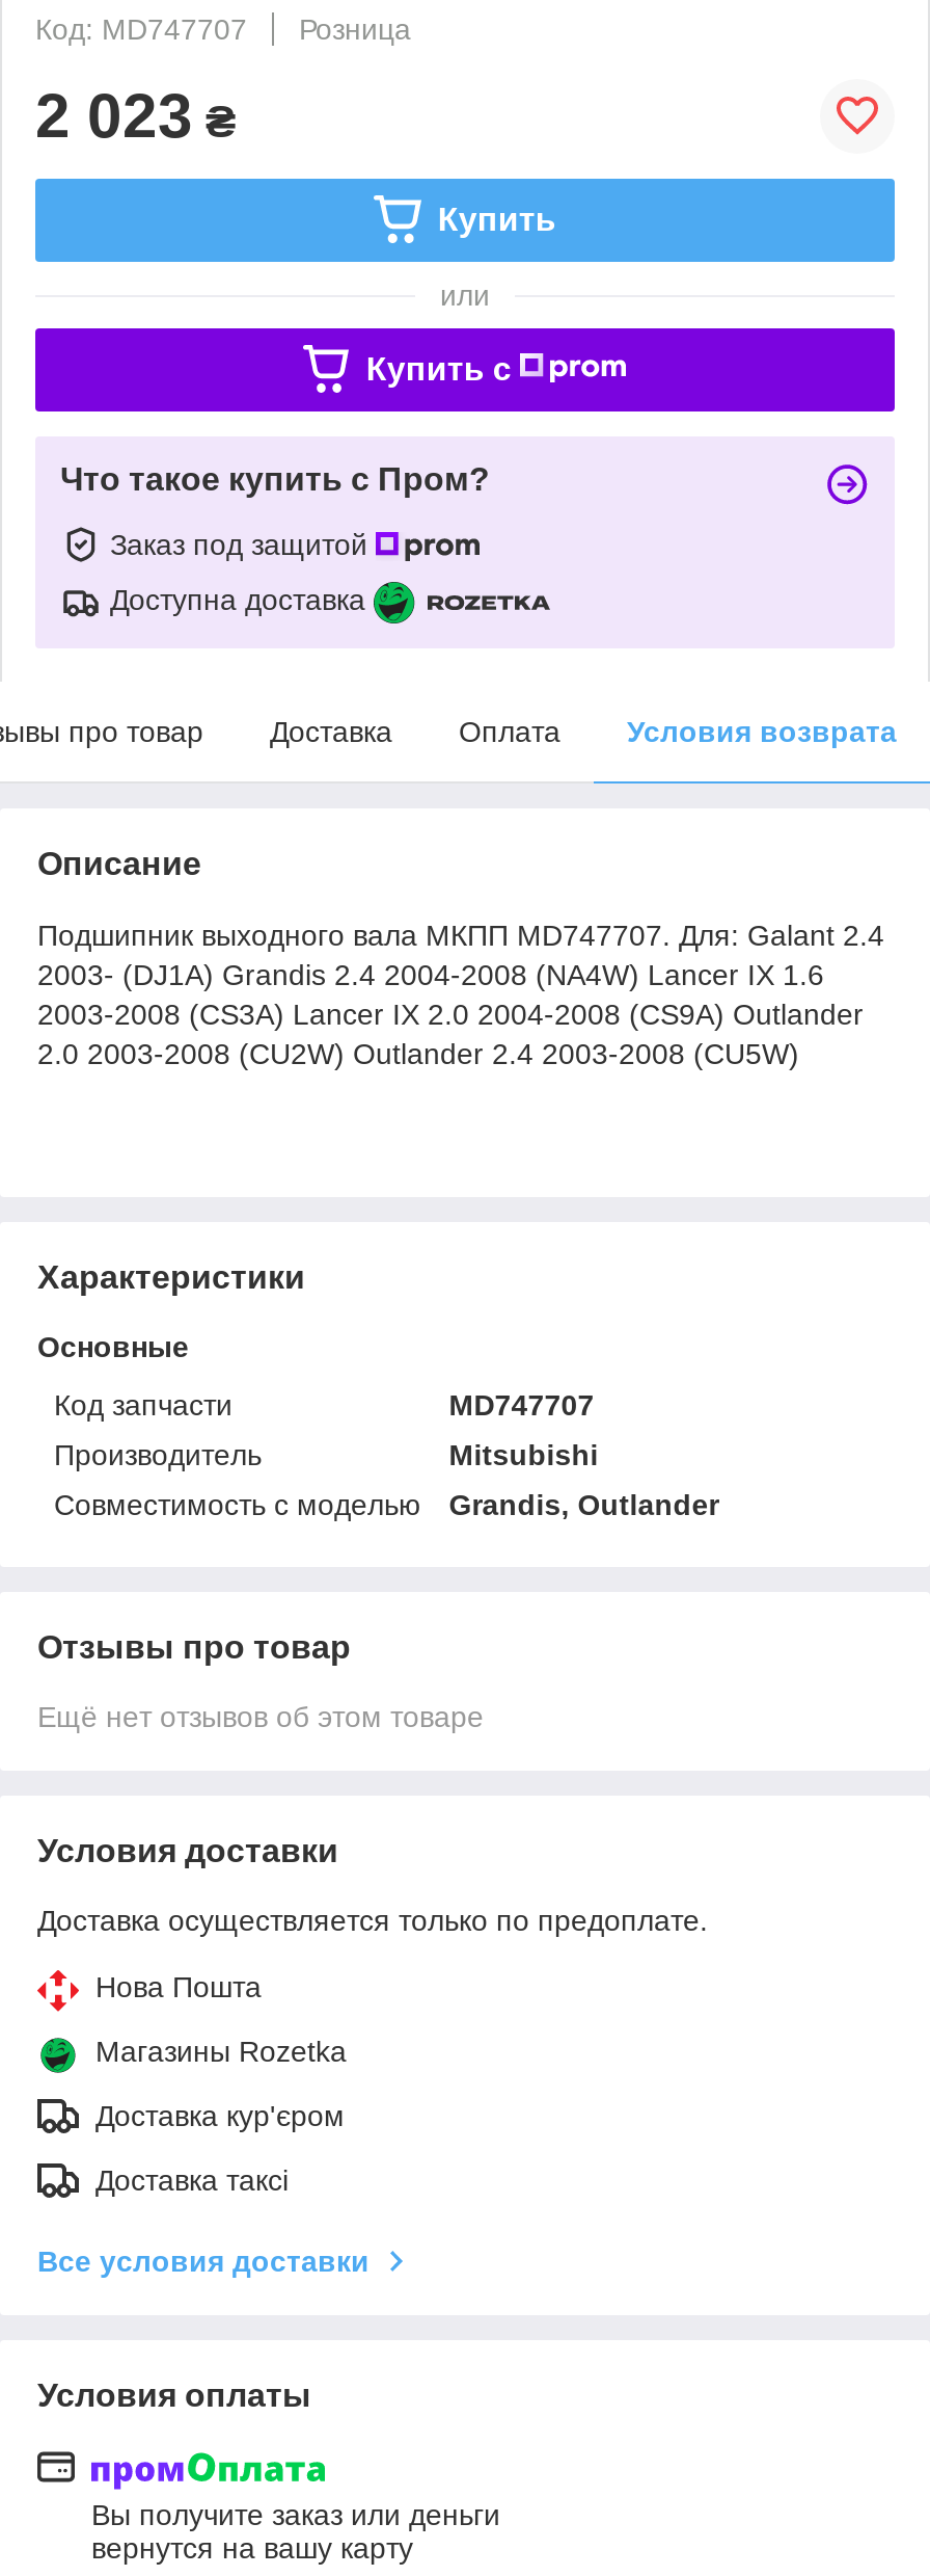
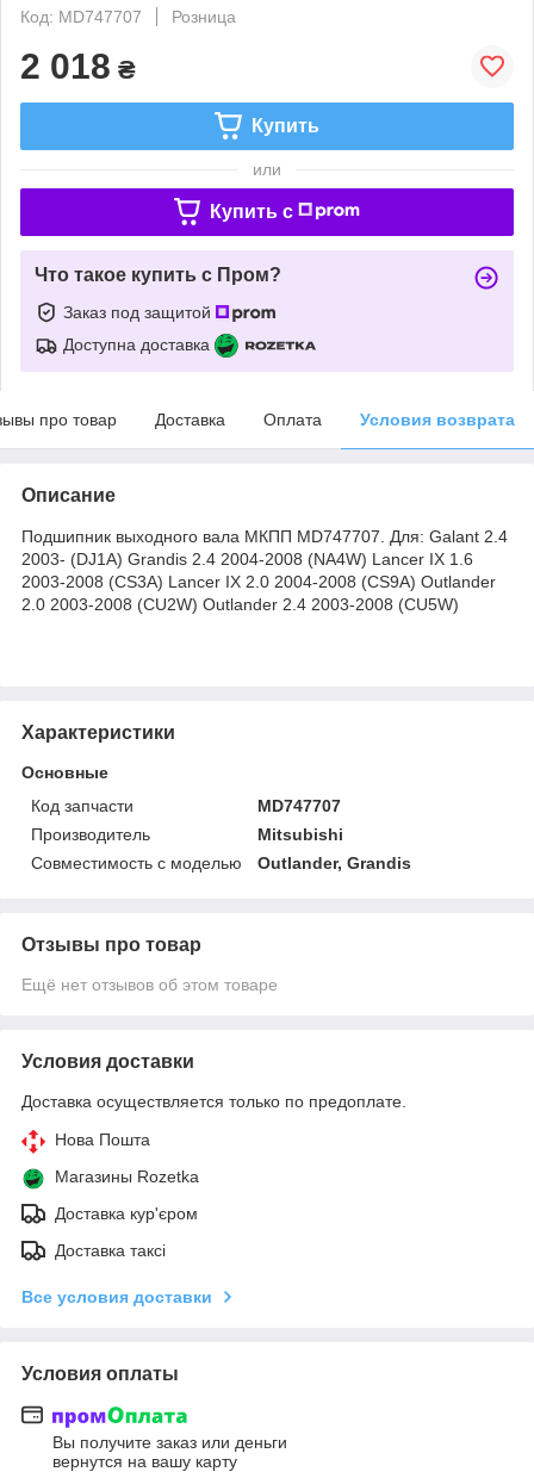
- 2 023 ₴
+ 2 018 ₴

- Grandis, Outlander
+ Outlander, Grandis
